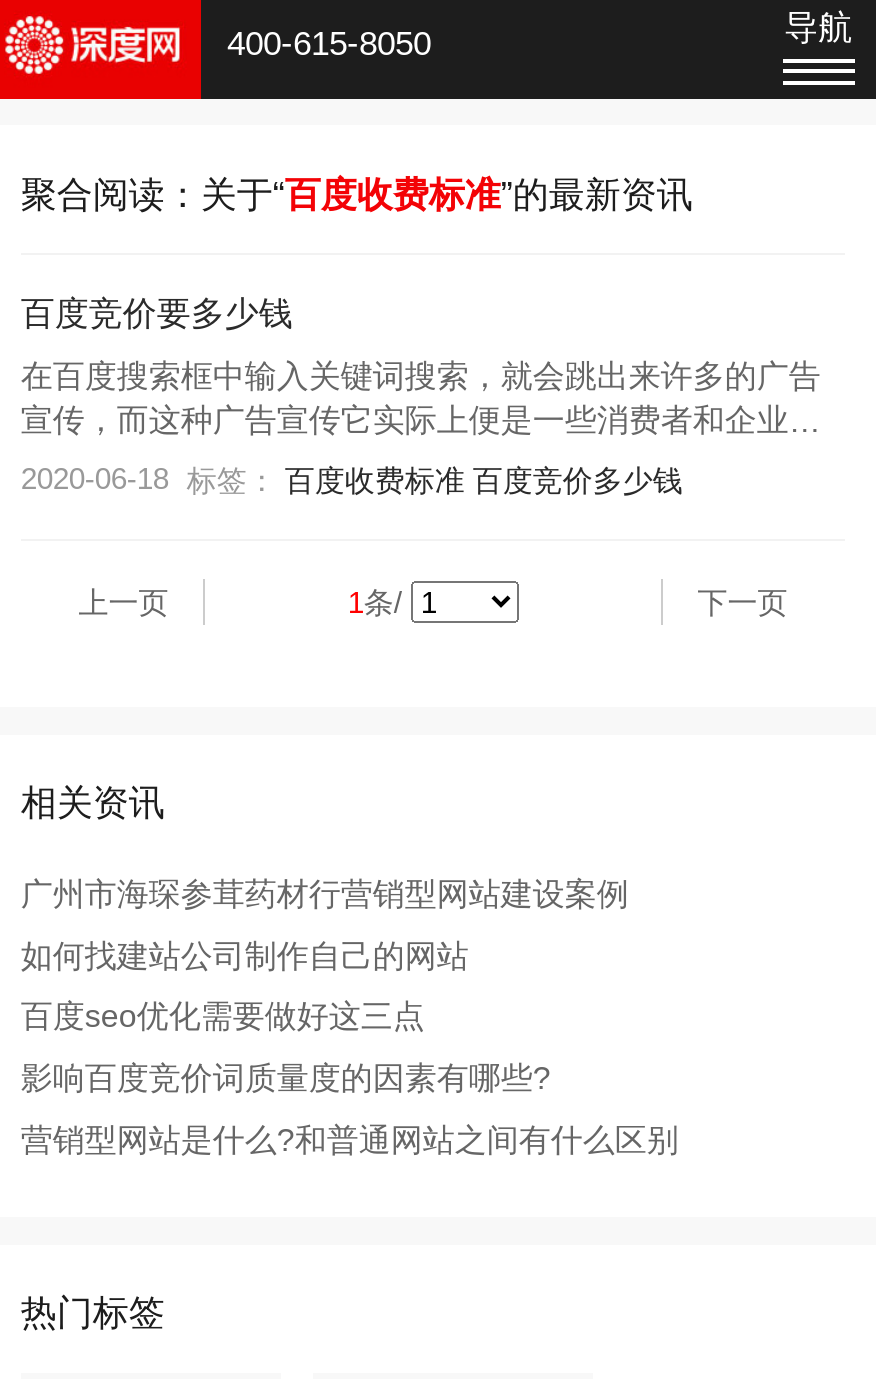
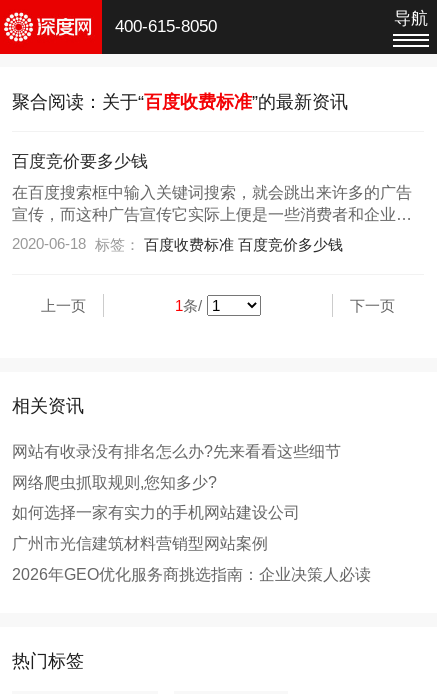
- 广州市海琛参茸药材行营销型网站建设案例
+ 网站有收录没有排名怎么办?先来看看这些细节

- 如何找建站公司制作自己的网站
+ 网络爬虫抓取规则,您知多少?

- 百度seo优化需要做好这三点
+ 如何选择一家有实力的手机网站建设公司

- 影响百度竞价词质量度的因素有哪些?
+ 广州市光信建筑材料营销型网站案例

- 营销型网站是什么?和普通网站之间有什么区别
+ 2026年GEO优化服务商挑选指南：企业决策人必读
